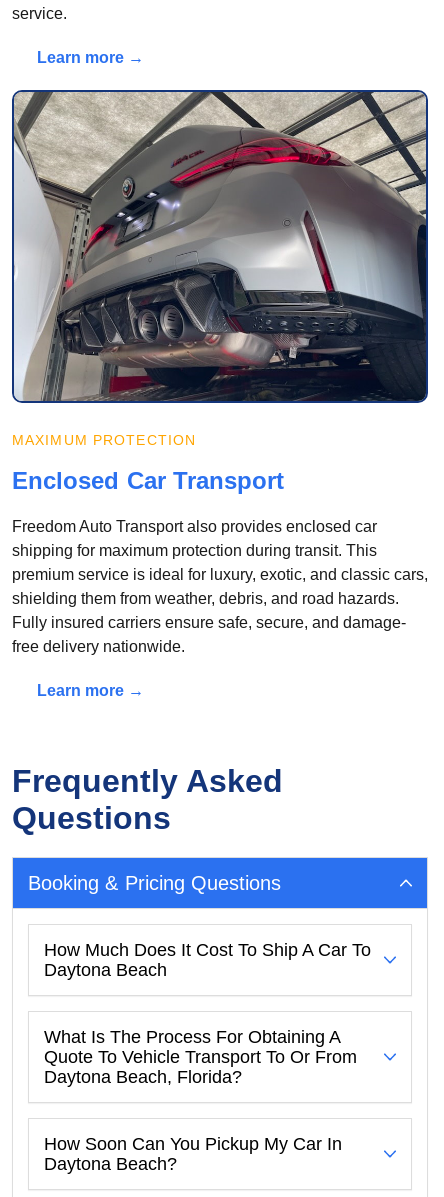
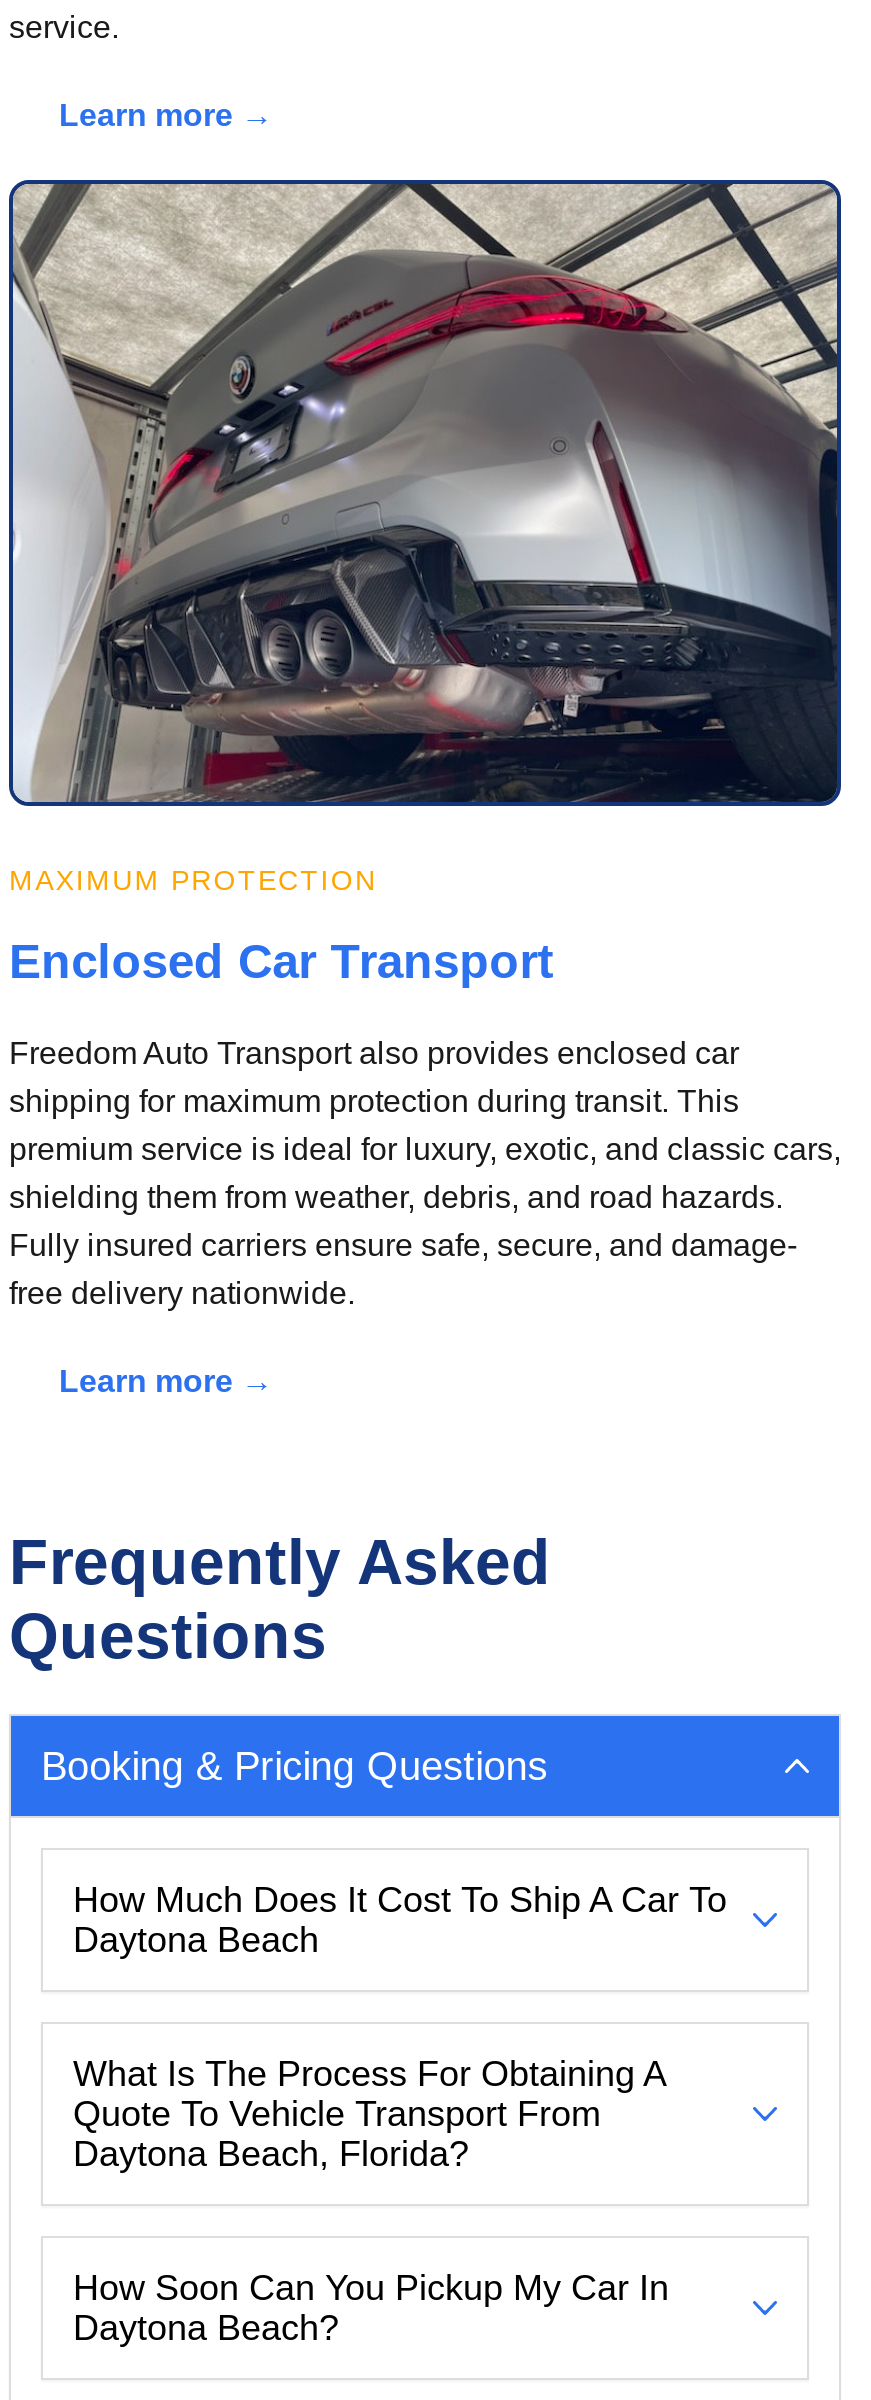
- Quote To Vehicle Transport To Or From
+ Quote To Vehicle Transport From
